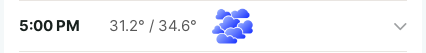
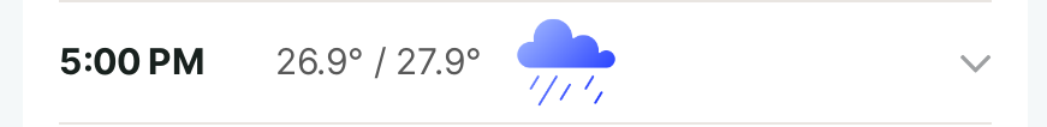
- [image]
- 5:00 PM 31.2° / 34.6°
+ [image]
+ 5:00 PM 26.9° / 27.9°
